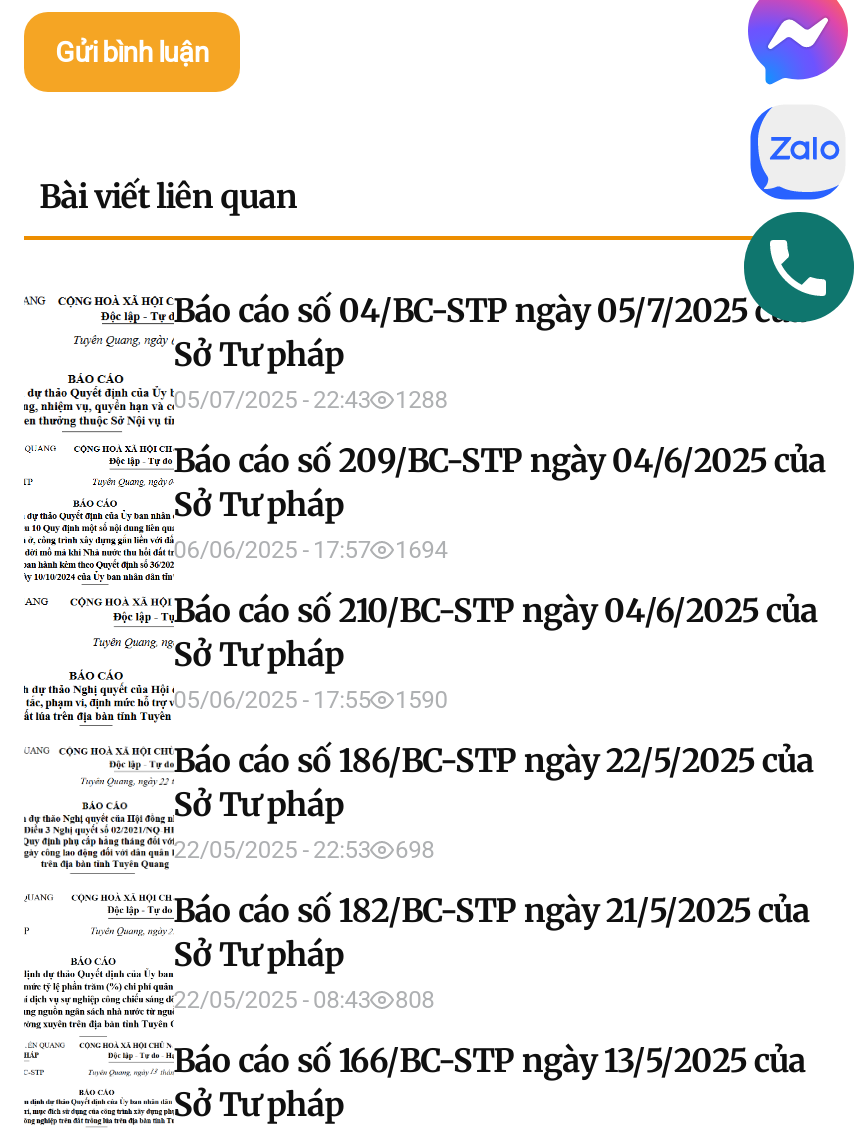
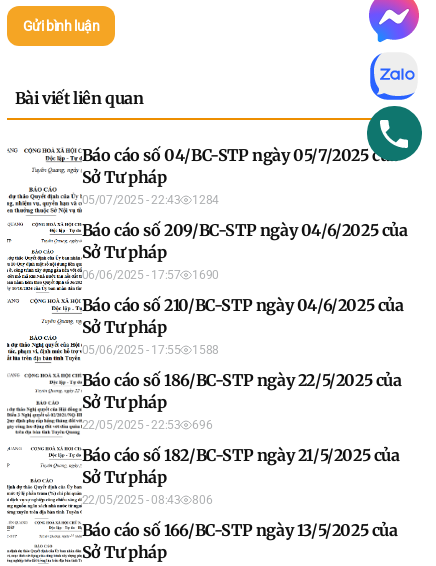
- 05/07/2025 - 22:43 1288
+ 05/07/2025 - 22:43 1284

- 06/06/2025 - 17:57 1694
+ 06/06/2025 - 17:57 1690

- 05/06/2025 - 17:55 1590
+ 05/06/2025 - 17:55 1588

- 22/05/2025 - 22:53 698
+ 22/05/2025 - 22:53 696

- 22/05/2025 - 08:43 808
+ 22/05/2025 - 08:43 806
